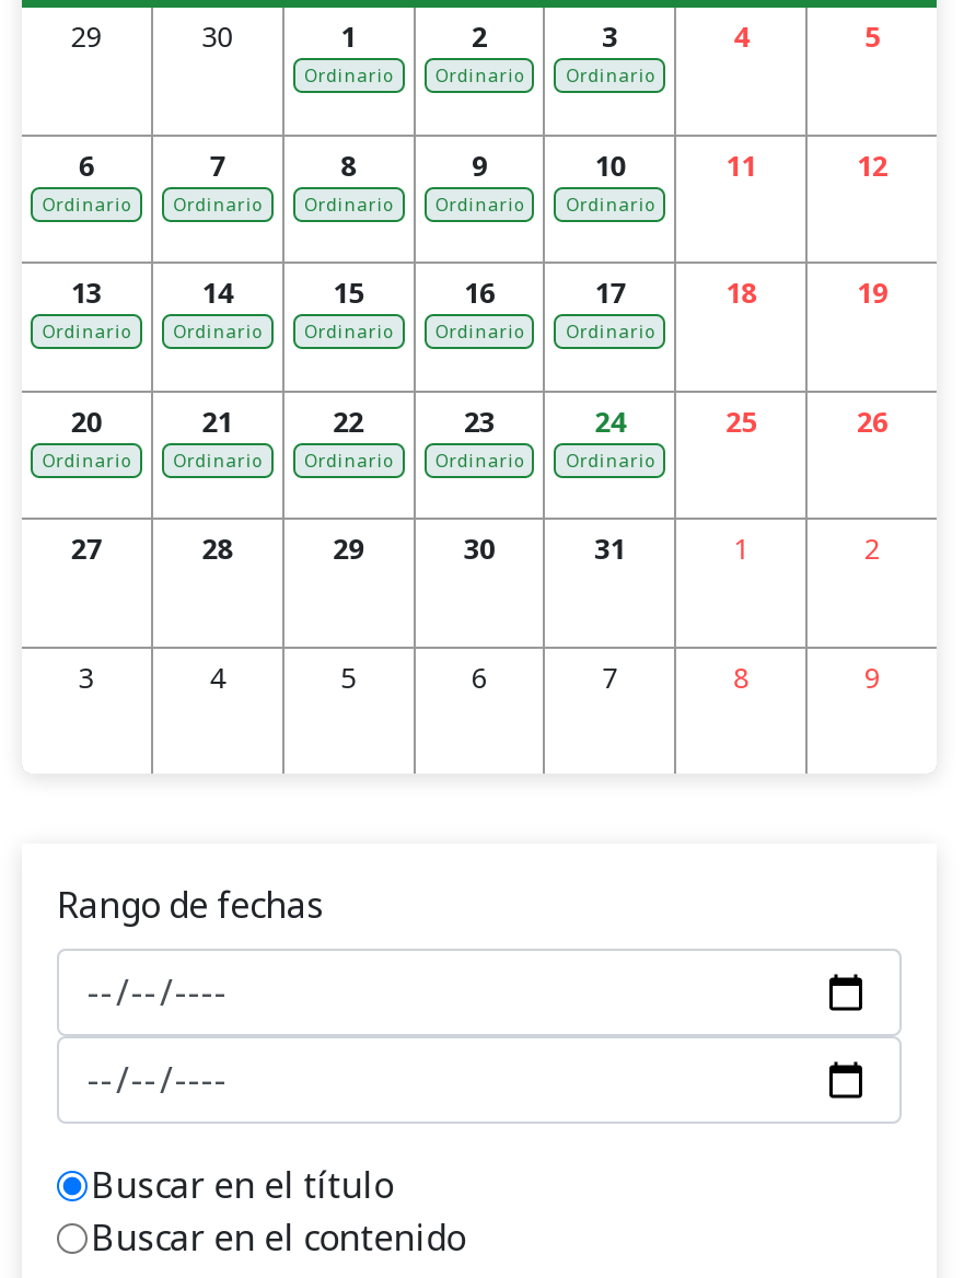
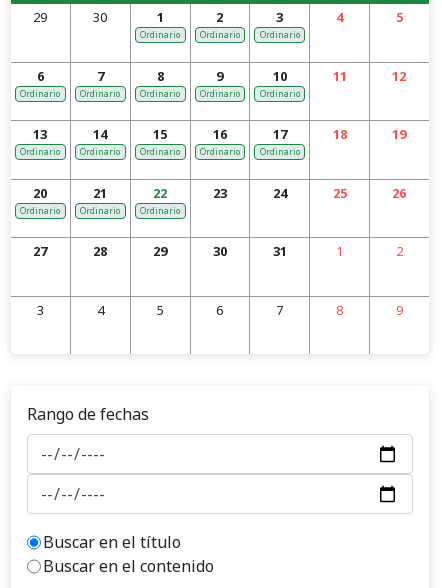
- Ordinario

- Ordinario
